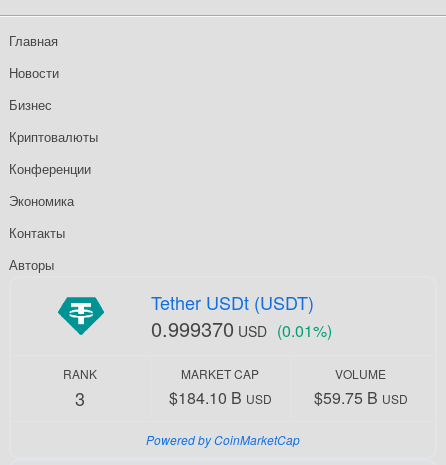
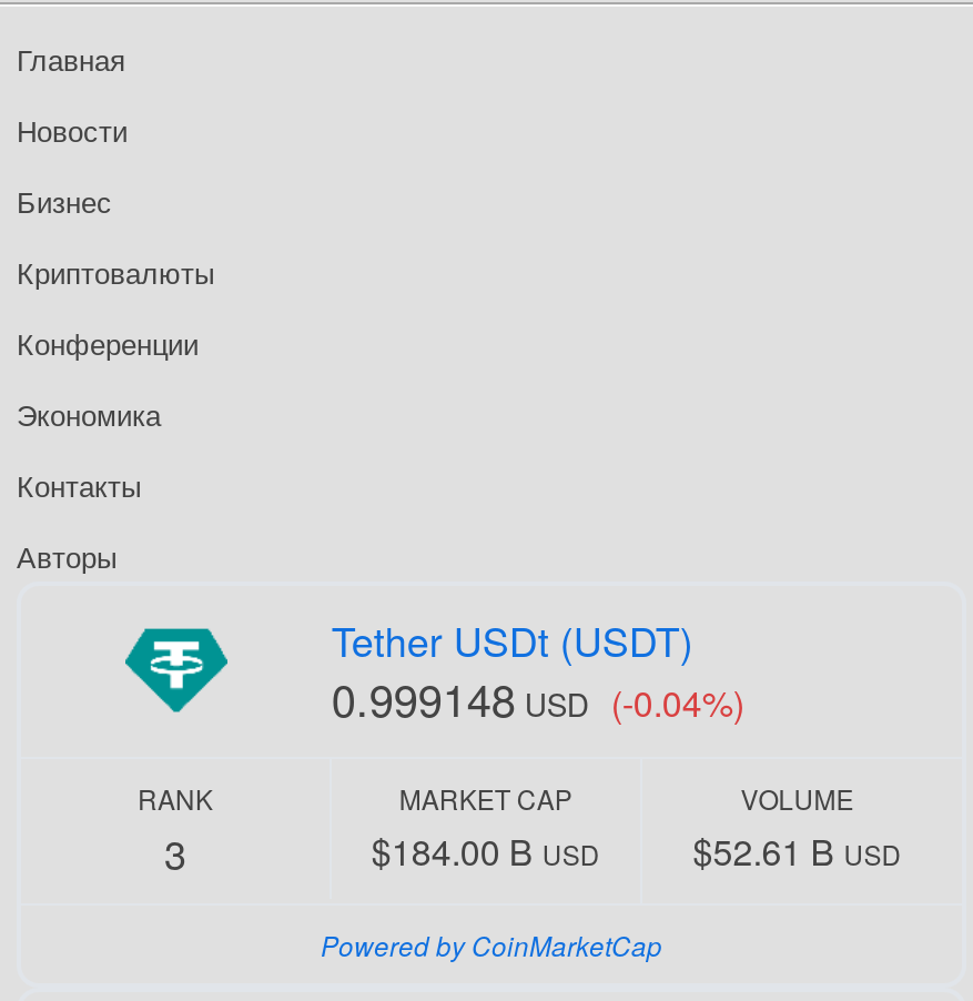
- 0.999370 USD (0.01%)
+ 0.999148 USD (-0.04%)

- $184.10 B USD
+ $184.00 B USD

- $59.75 B USD
+ $52.61 B USD
